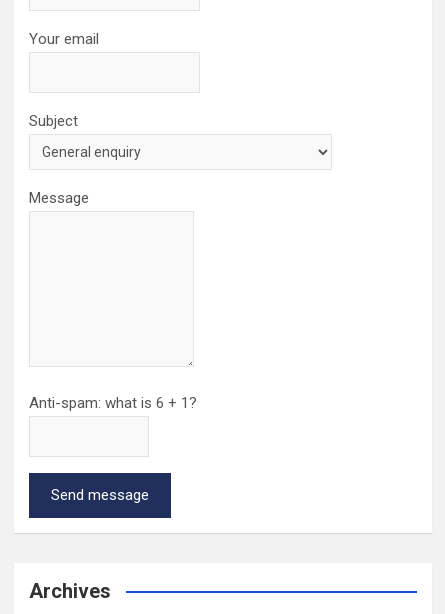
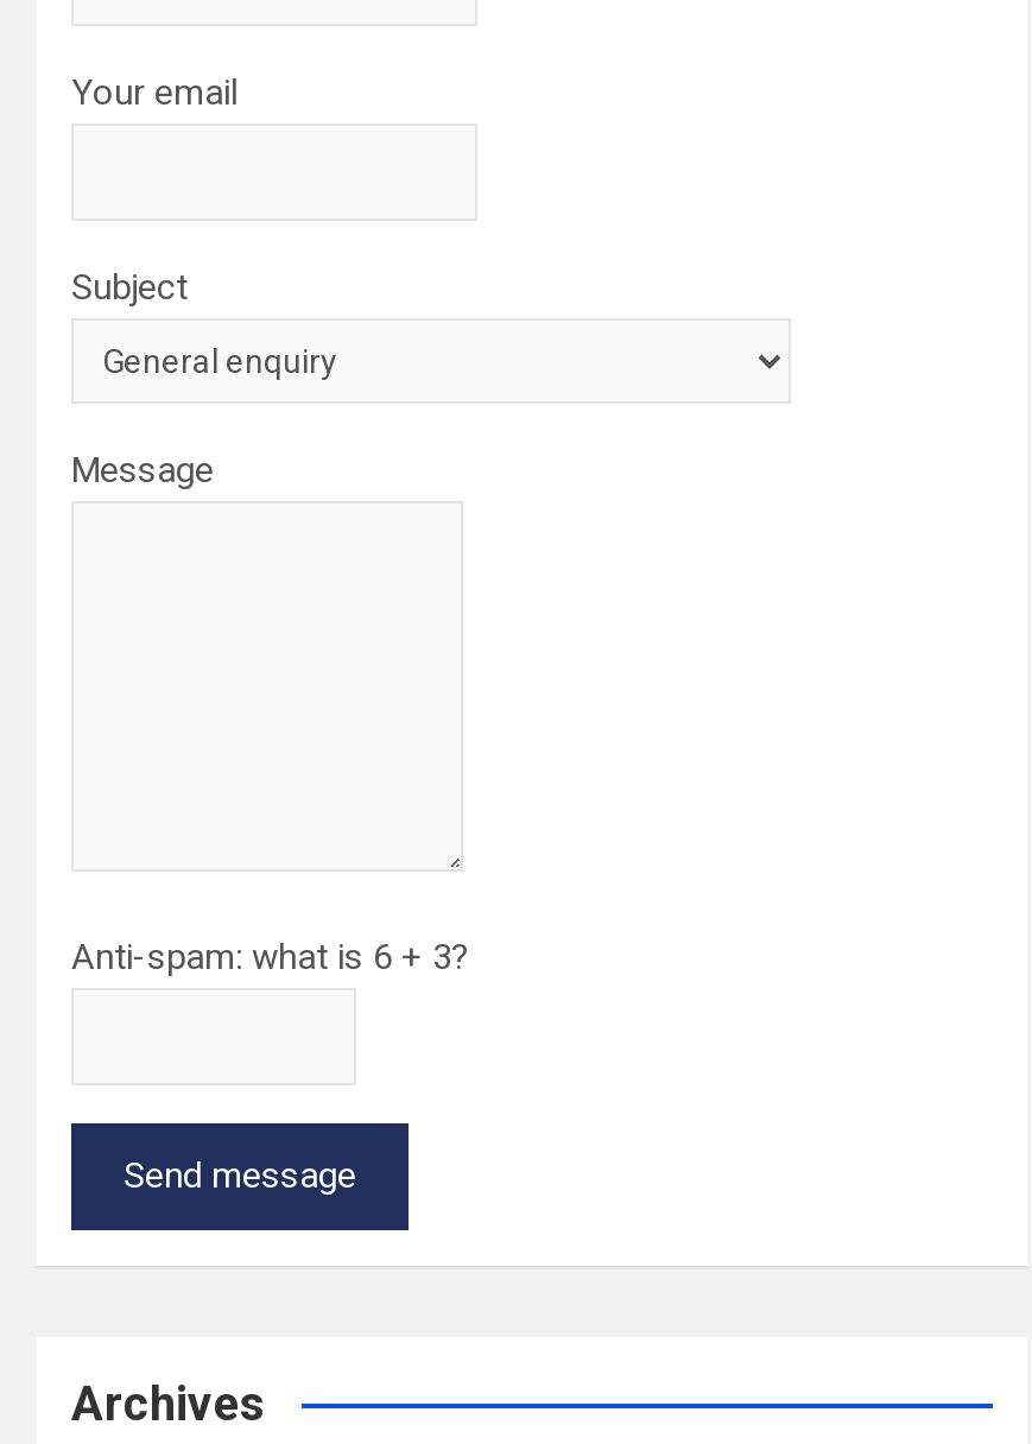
- Anti-spam: what is 6 + 1?
+ Anti-spam: what is 6 + 3?
